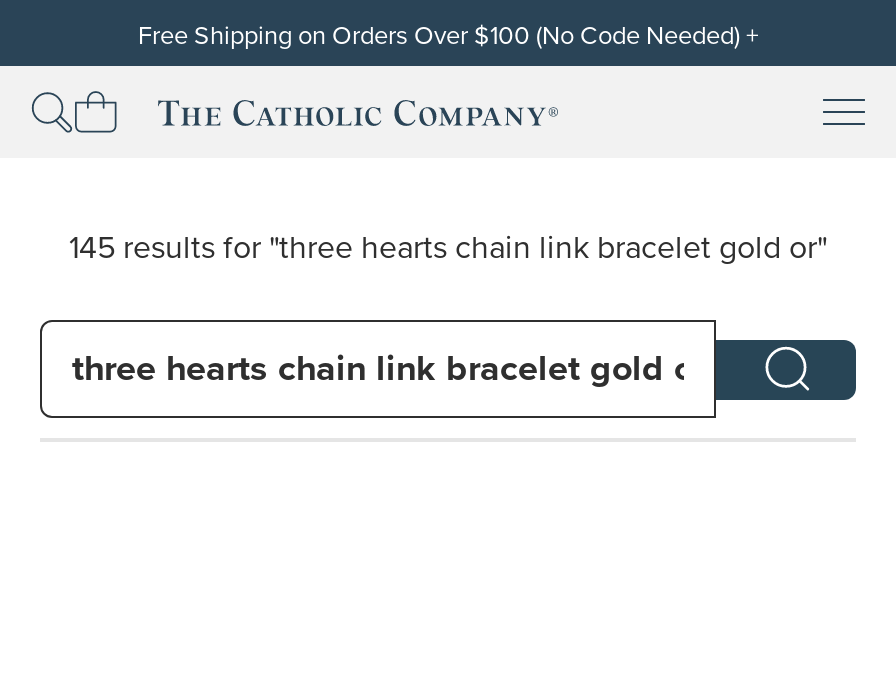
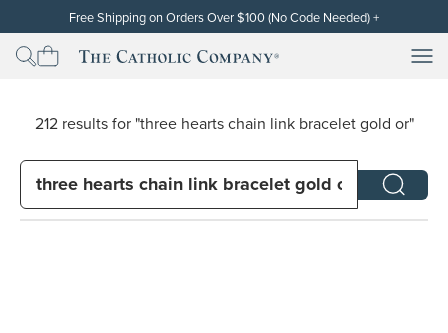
- 145 results for "three hearts chain link bracelet gold or"
+ 212 results for "three hearts chain link bracelet gold or"
